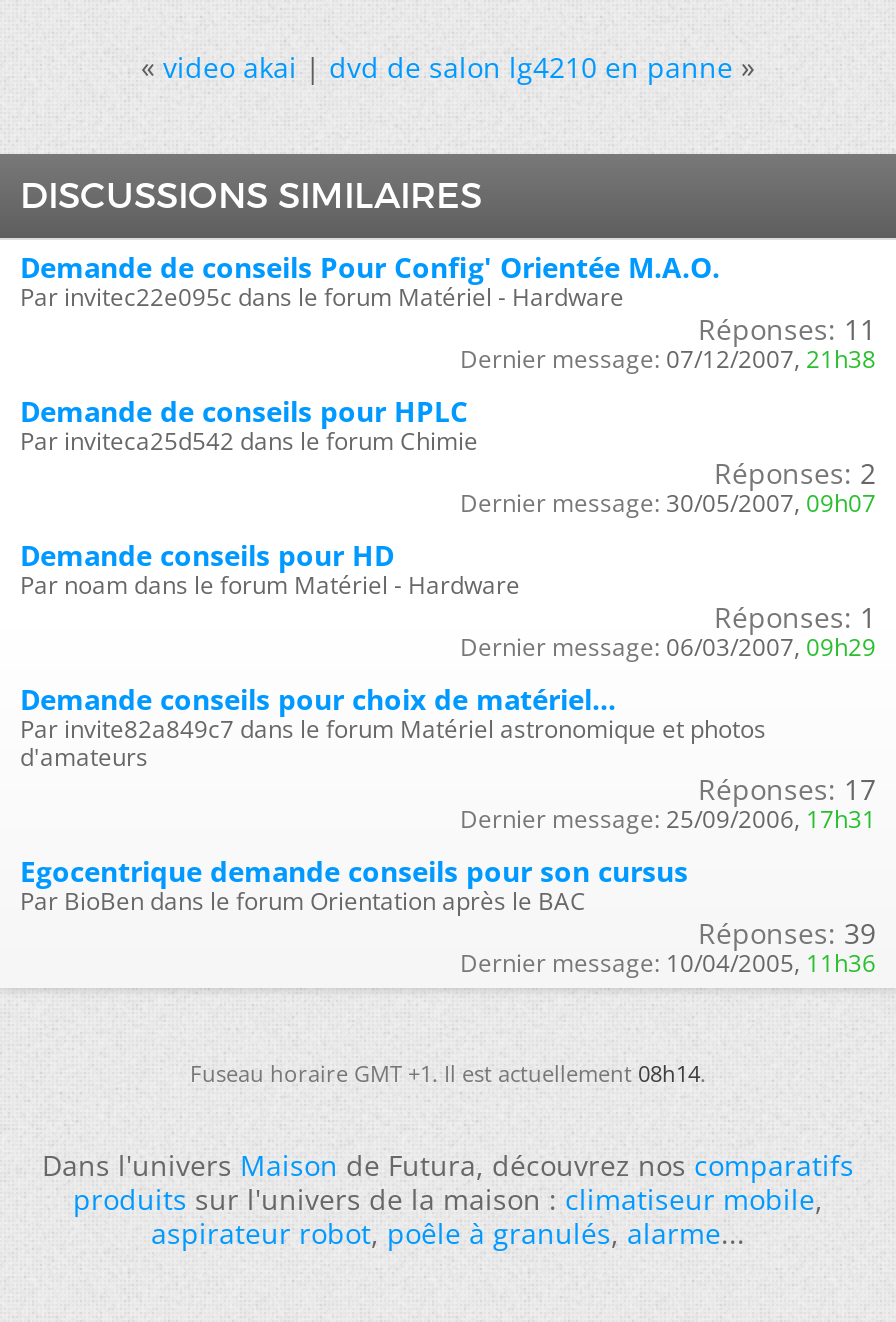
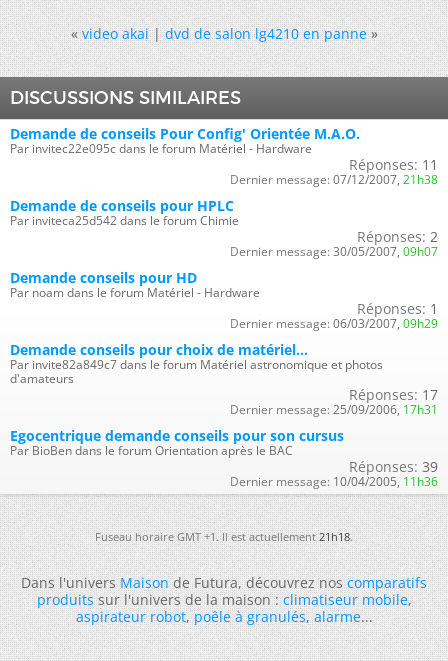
- Fuseau horaire GMT +1. Il est actuellement 08h14.
+ Fuseau horaire GMT +1. Il est actuellement 21h18.
